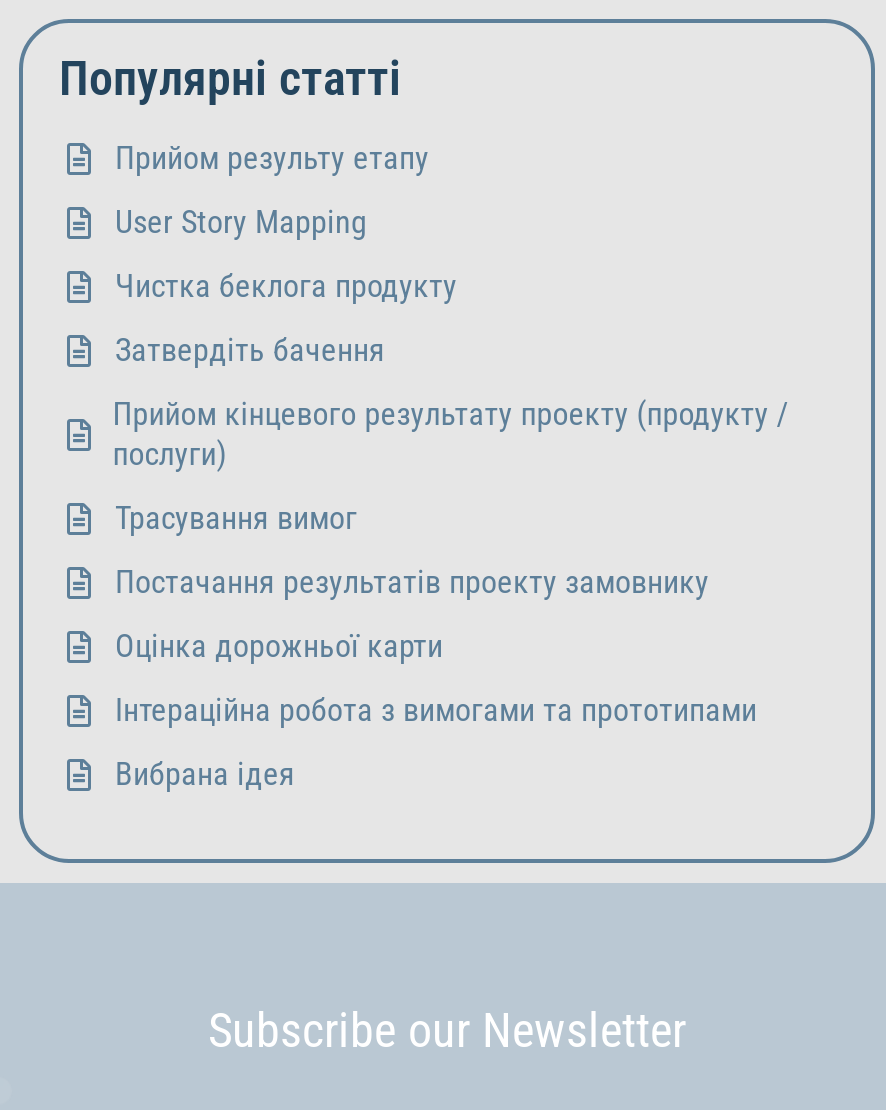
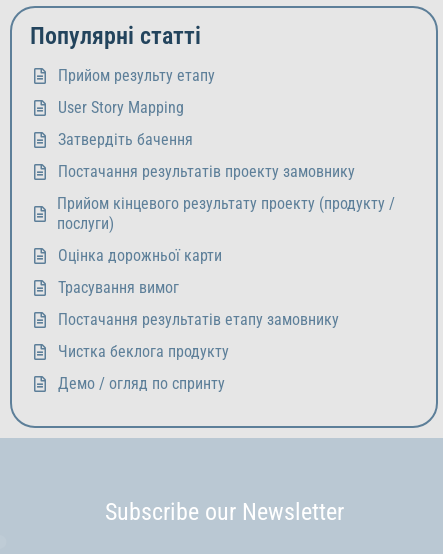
moved down: Чистка беклога продукту

moved up: Затвердіть бачення

moved down: Трасування вимог

moved up: Постачання результатів проекту замовнику

moved up: Оцінка дорожньої карти

- Інтераційна робота з вимогами та прототипами
- Вибрана ідея
+ Постачання результатів етапу замовнику
+ Демо / огляд по спринту
